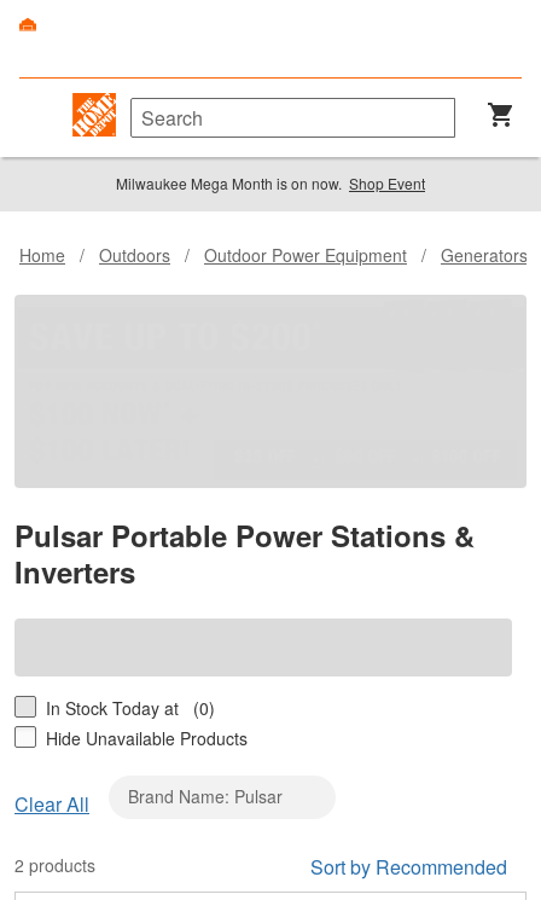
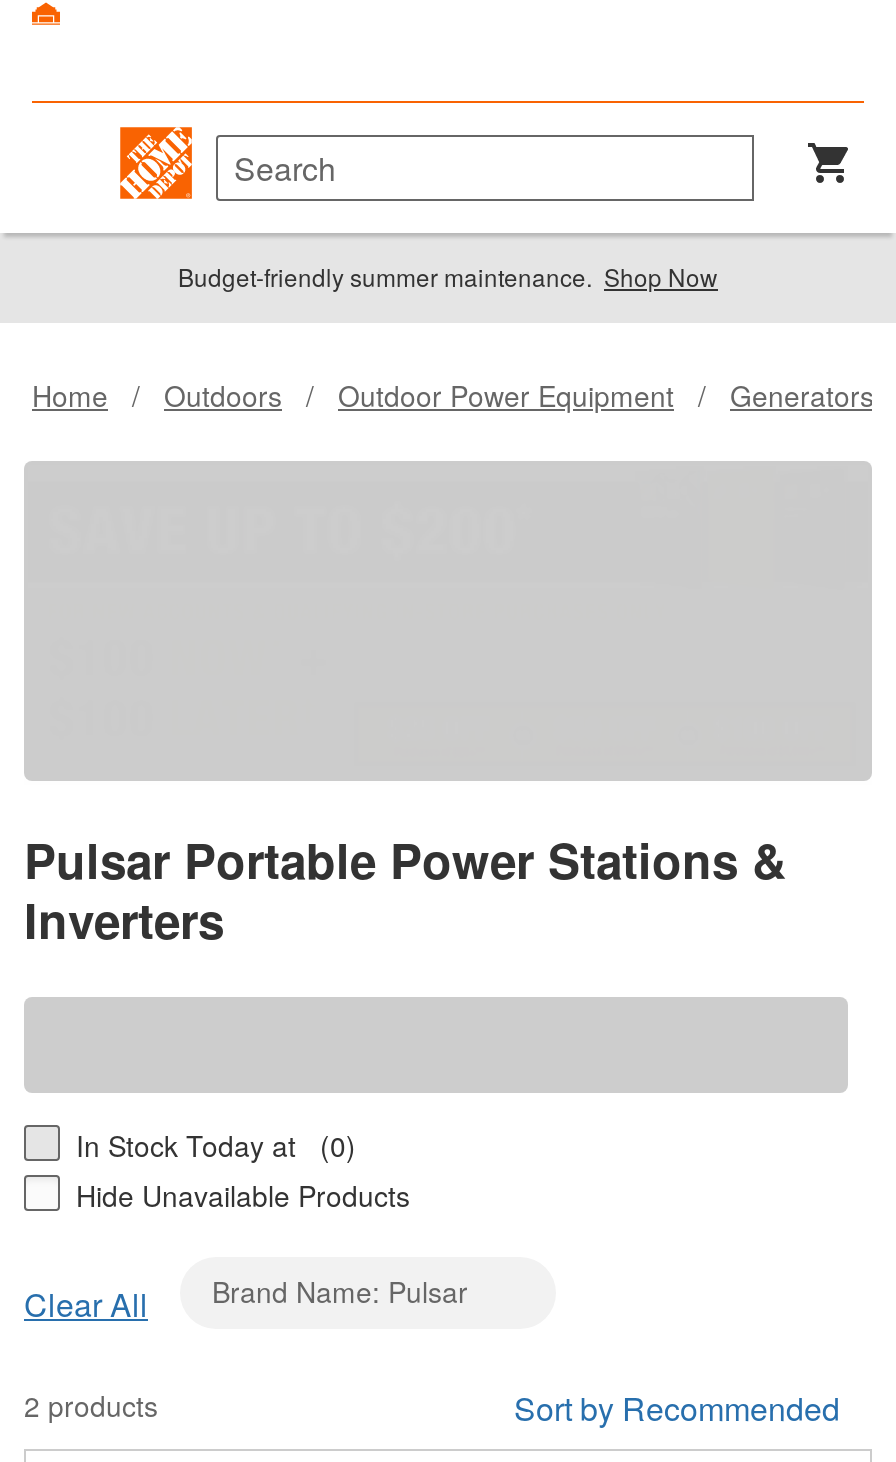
- Milwaukee Mega Month is on now. Shop Event
+ Budget-friendly summer maintenance. Shop Now
